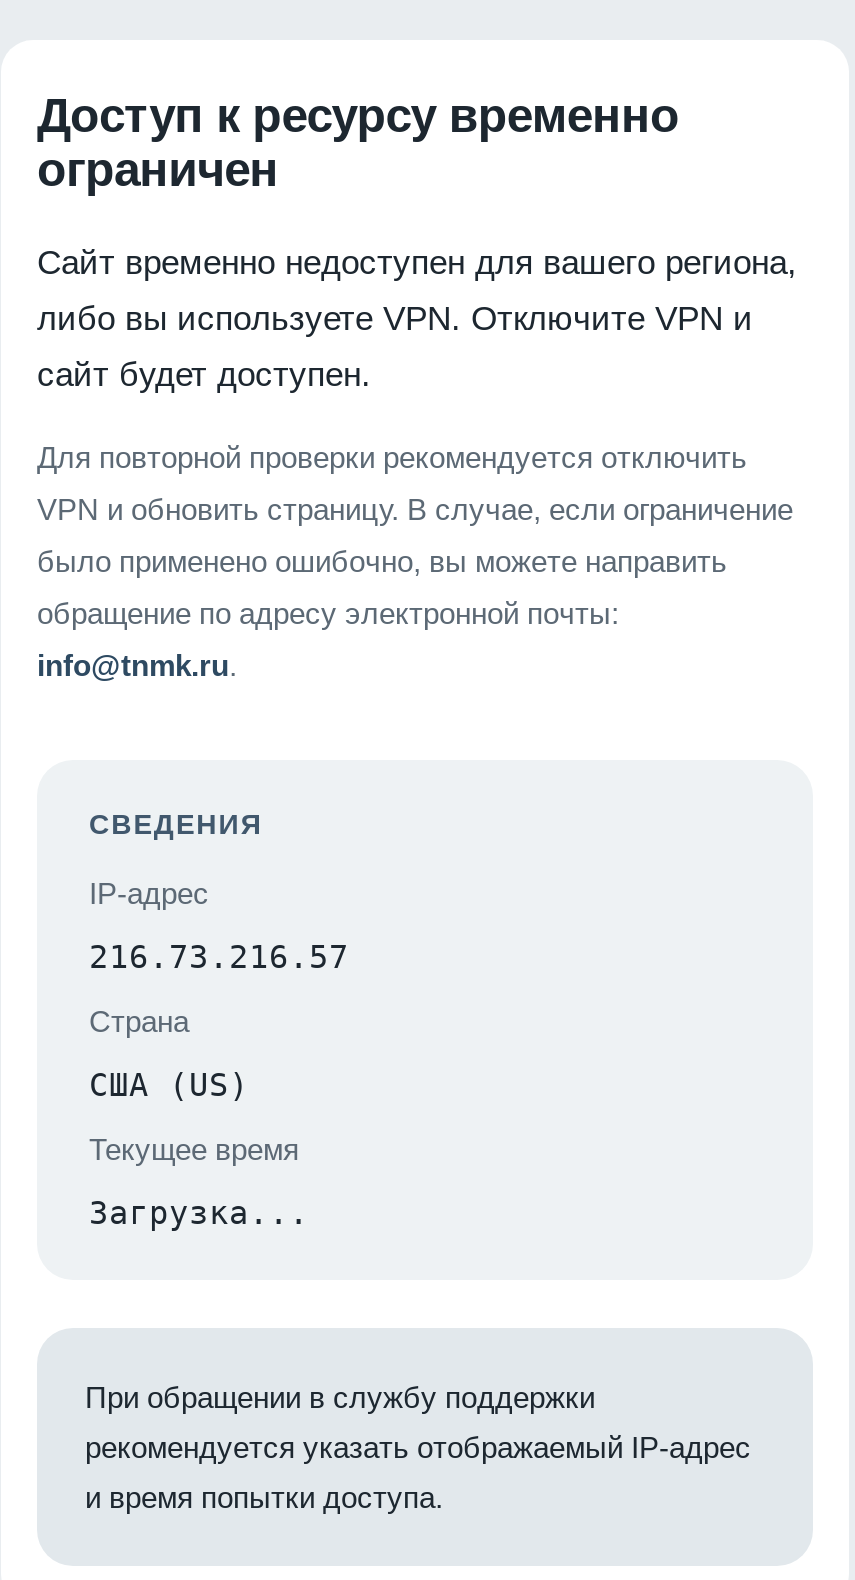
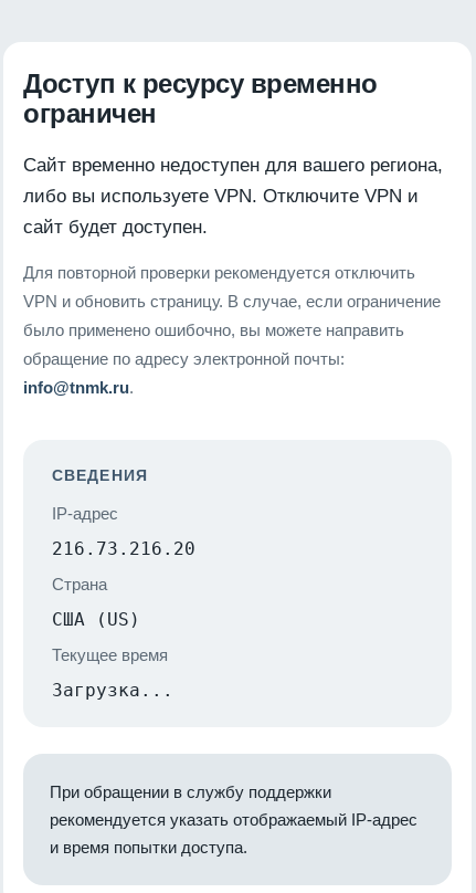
- 216.73.216.57
+ 216.73.216.20
